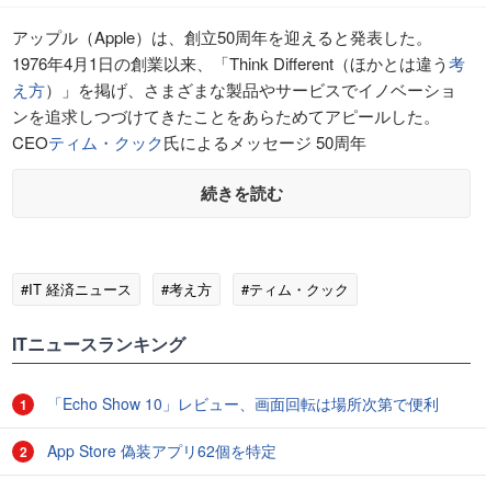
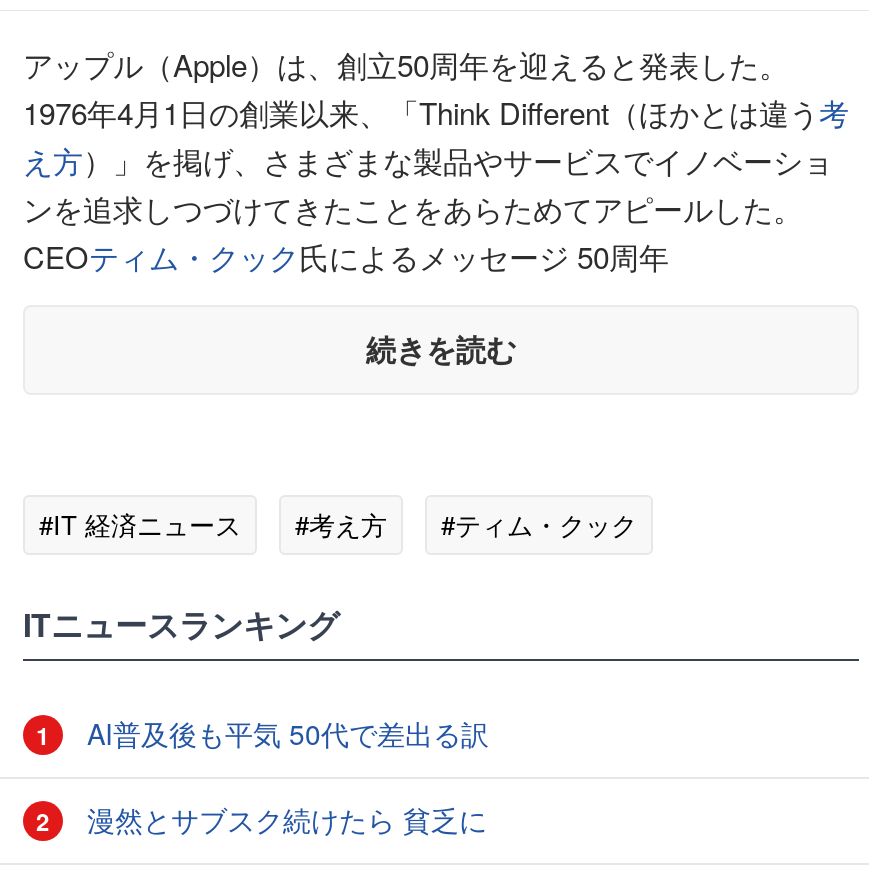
- 「Echo Show 10」レビュー、画面回転は場所次第で便利
+ AI普及後も平気 50代で差出る訳

- App Store 偽装アプリ62個を特定
+ 漫然とサブスク続けたら 貧乏に
